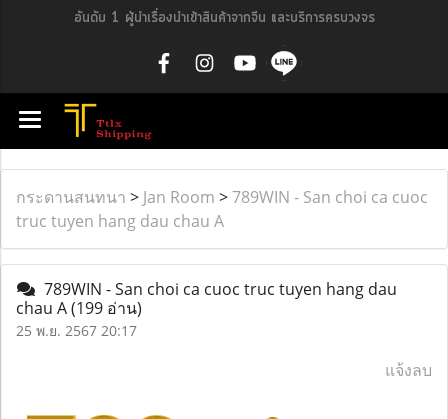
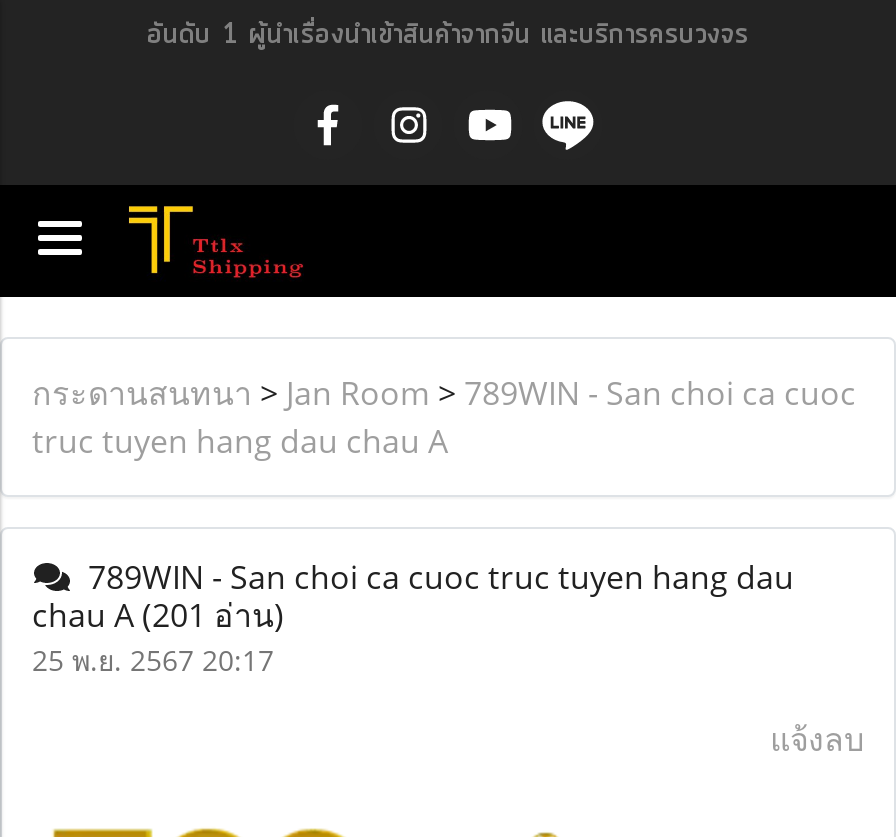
- chau A (199 อ่าน)
+ chau A (201 อ่าน)
